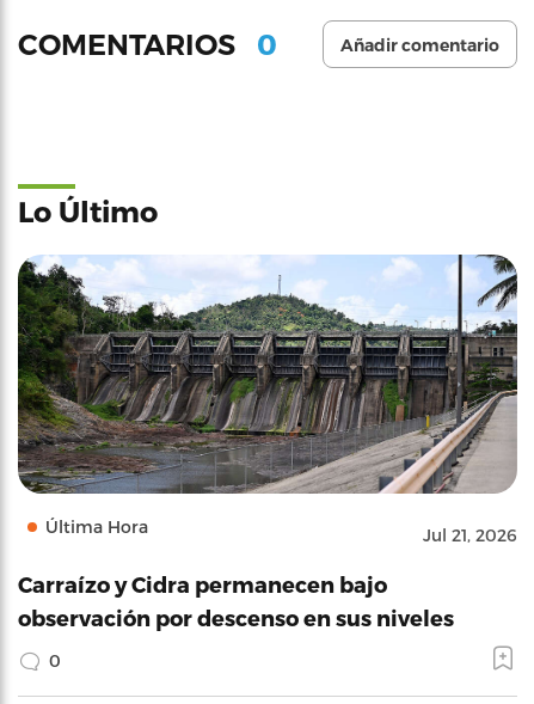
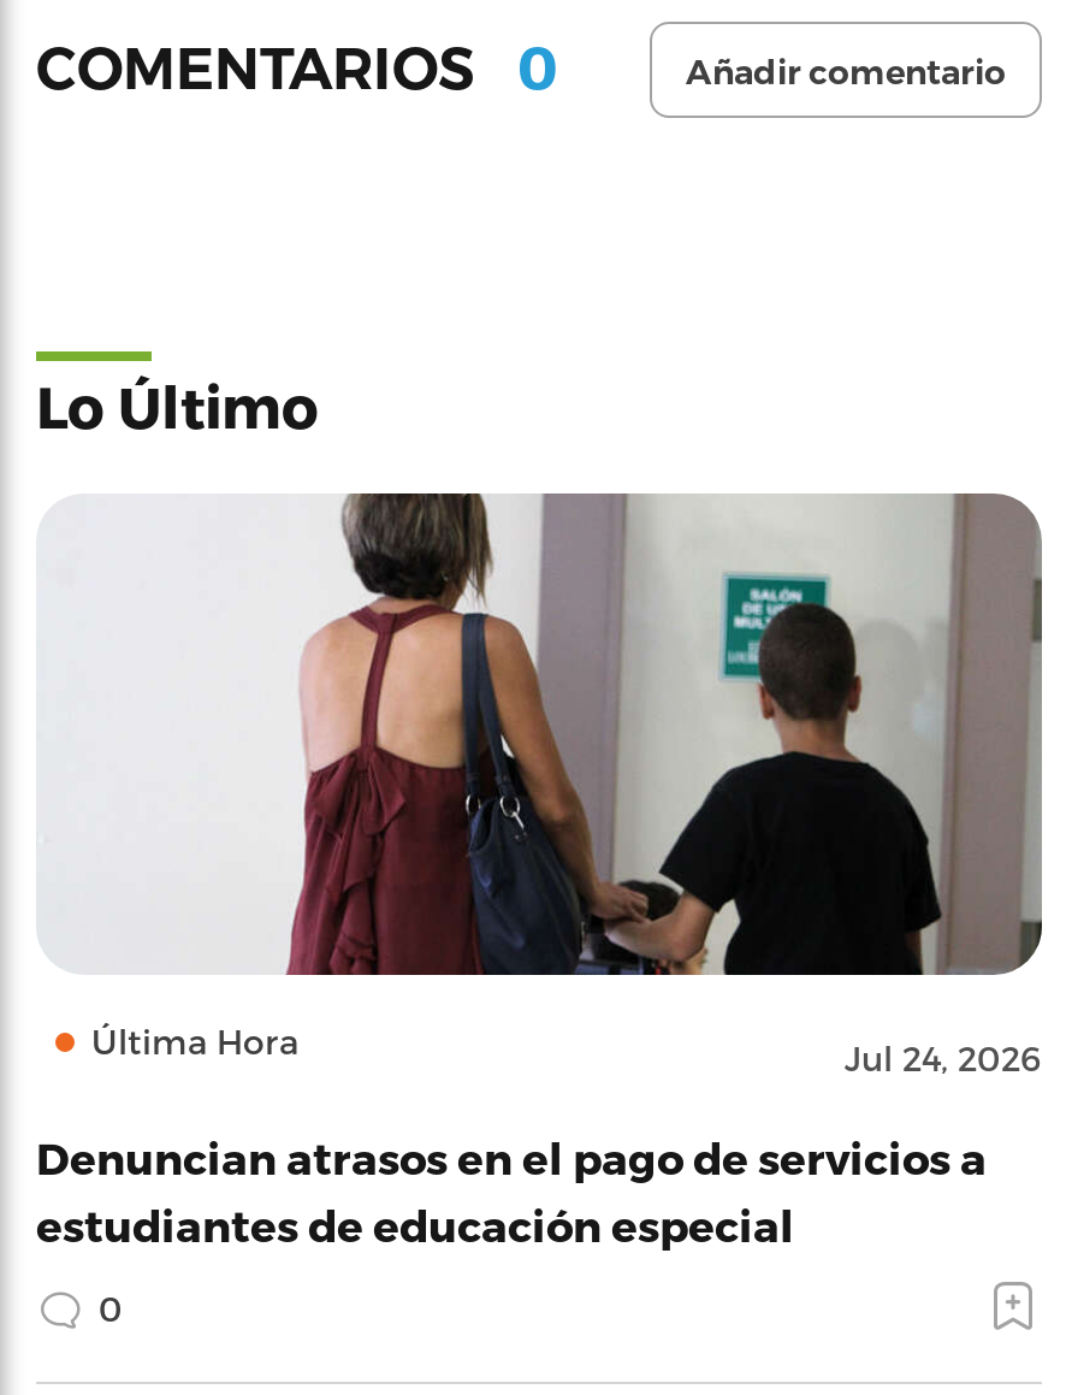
- [image]
- Jul 21, 2026
+ [image]
+ Jul 24, 2026

- Carraízo y Cidra permanecen bajo
- observación por descenso en sus niveles
+ Denuncian atrasos en el pago de servicios a
+ estudiantes de educación especial
